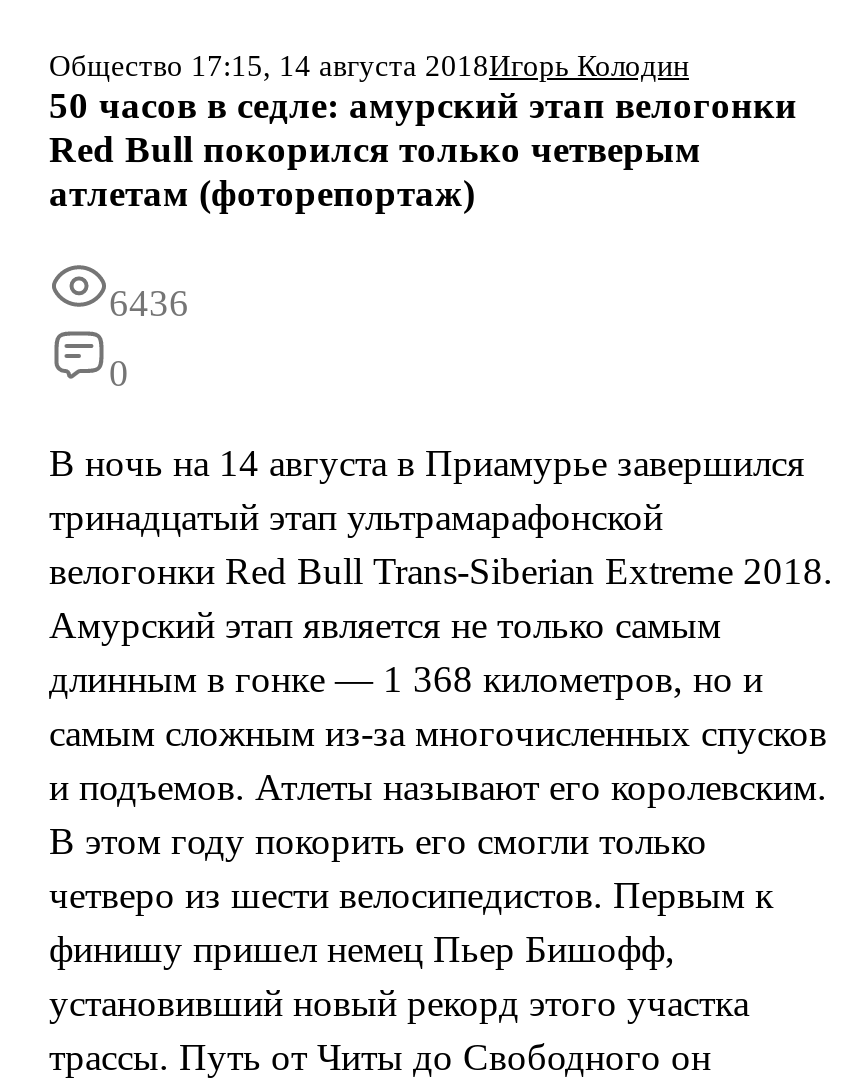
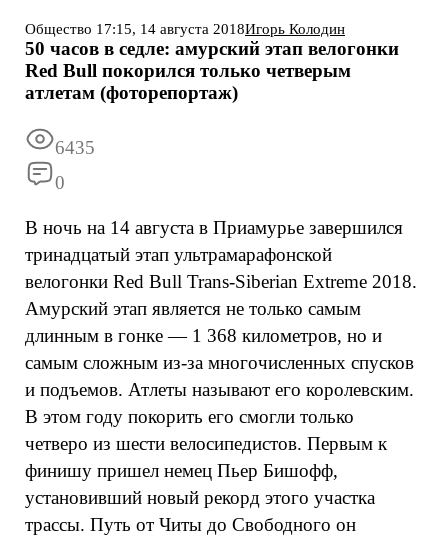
- 6436
+ 6435
